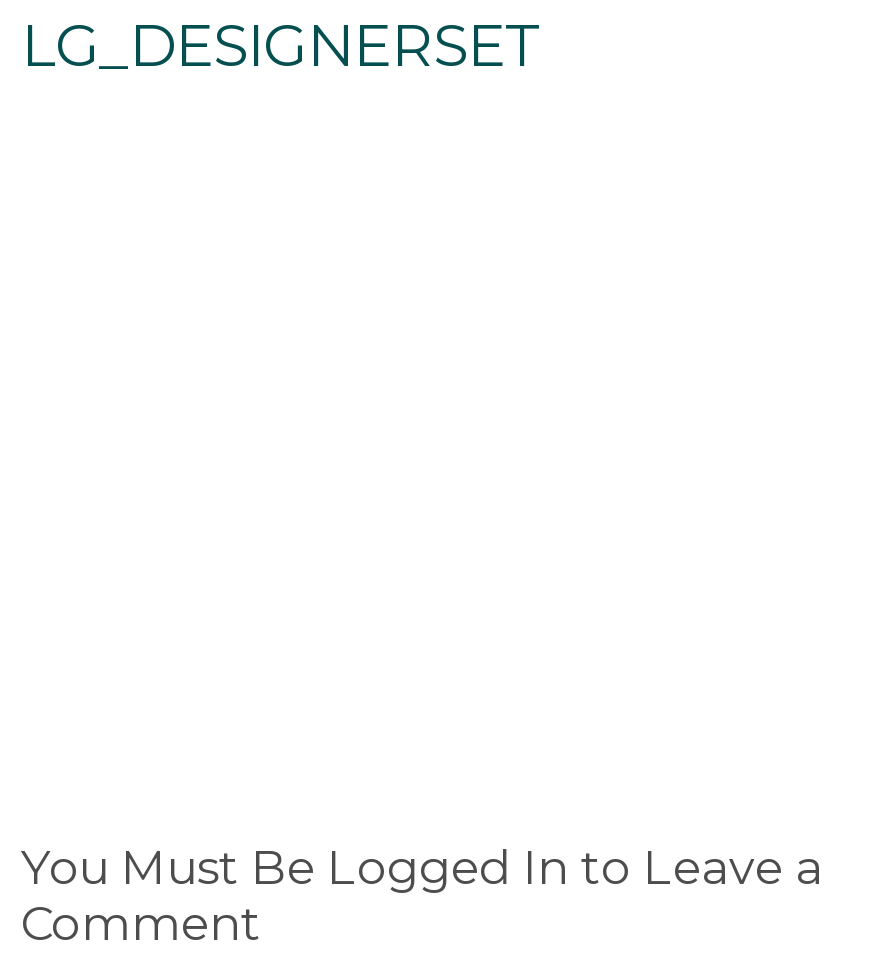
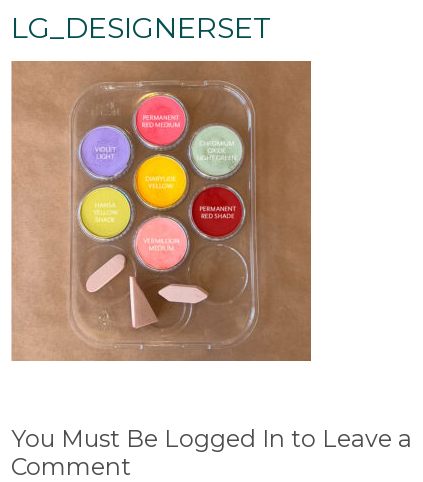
+ [image]
